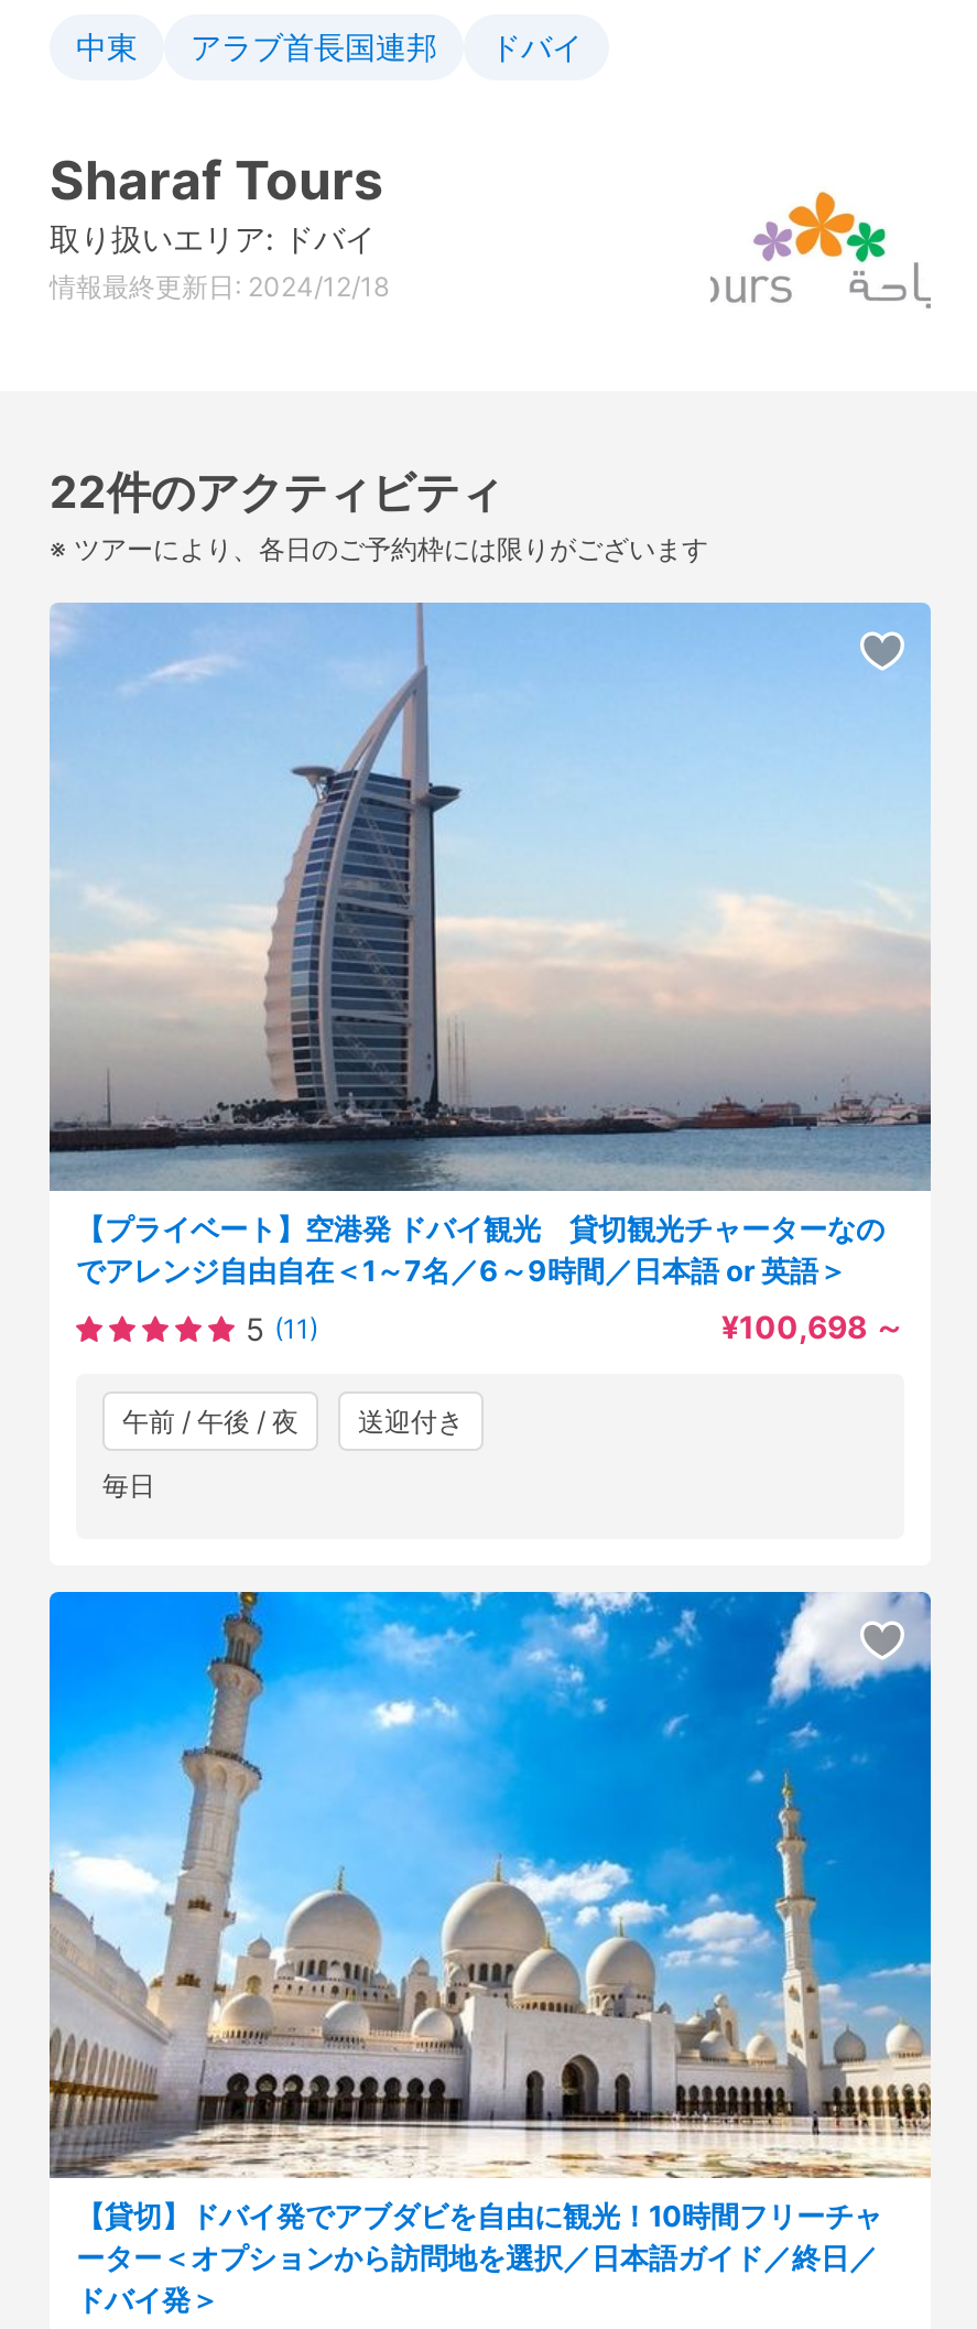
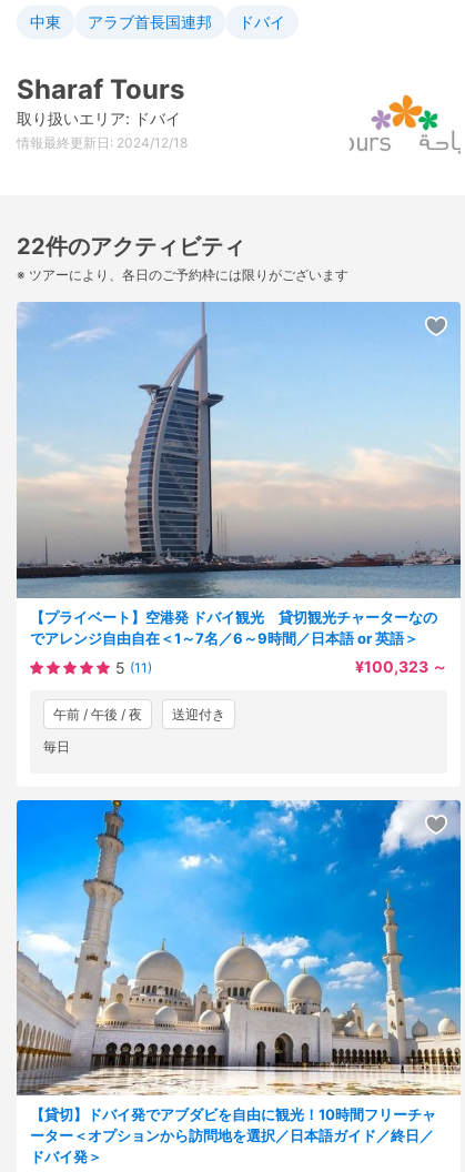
- ¥100,698～
+ ¥100,323～
